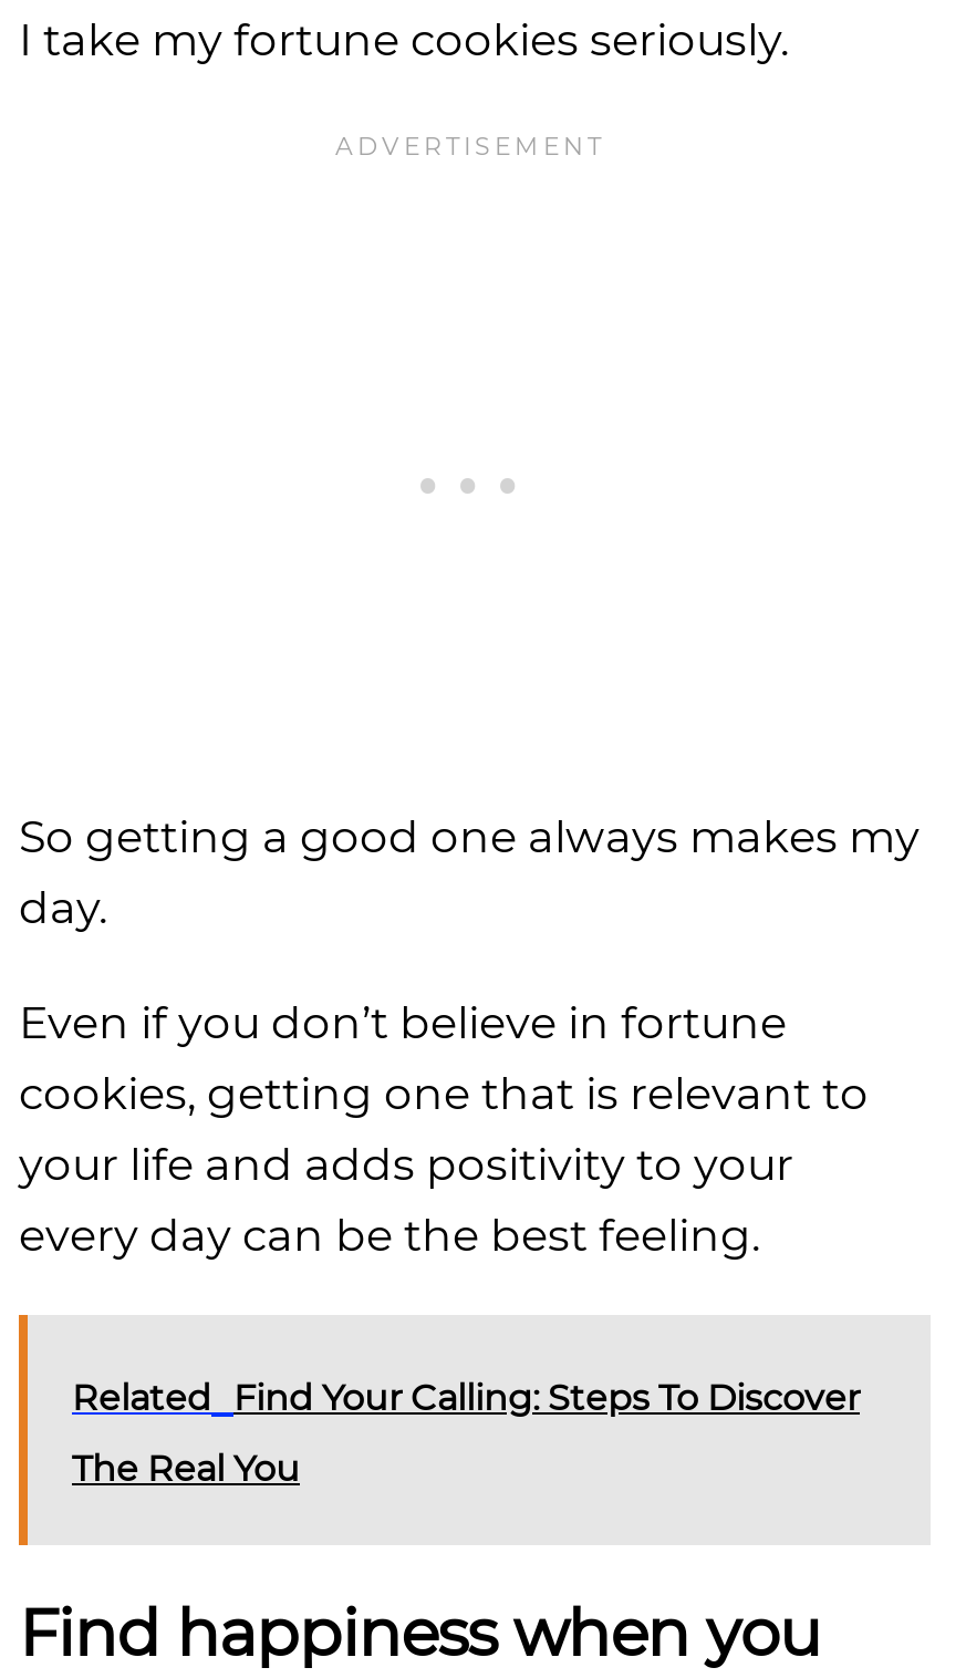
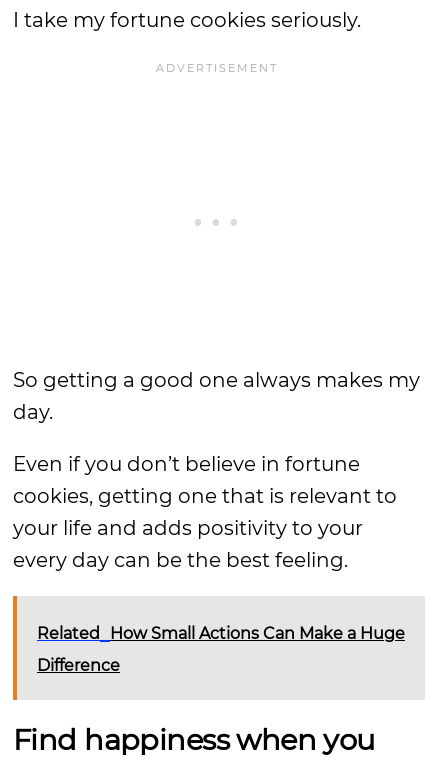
- Related Find Your Calling: Steps To Discover
+ Related How Small Actions Can Make a Huge

- The Real You
+ Difference
